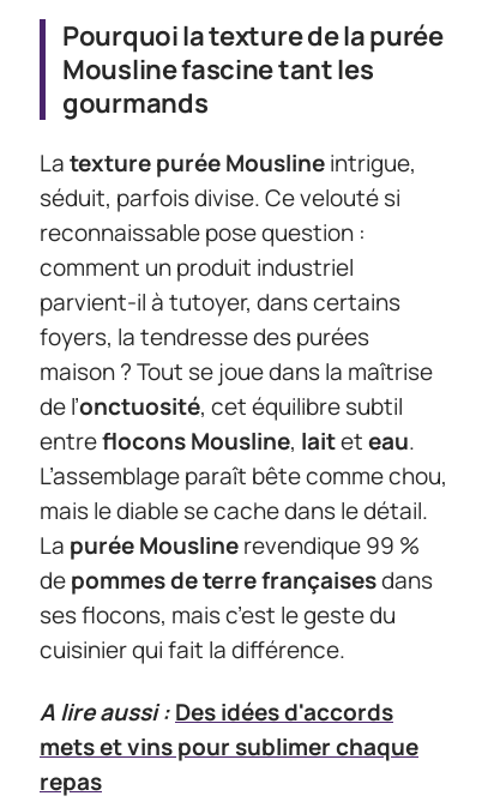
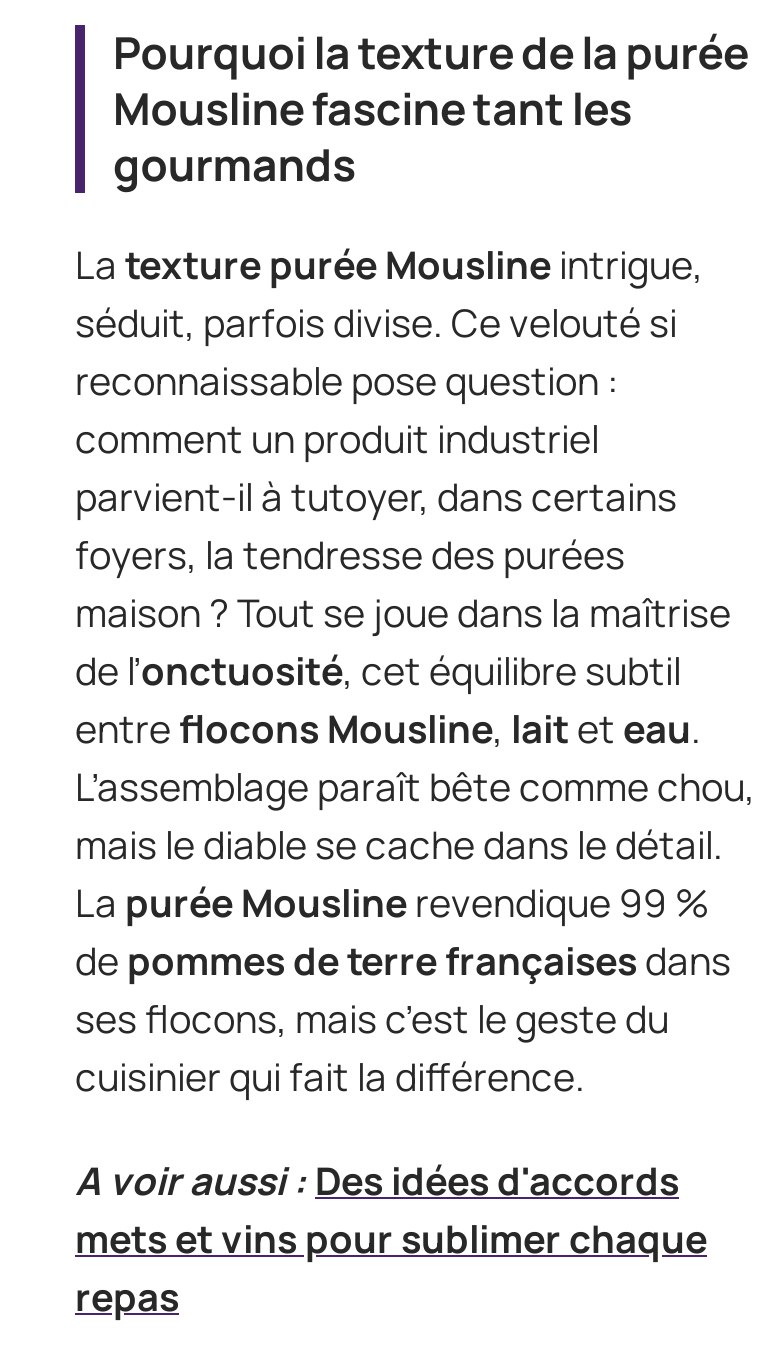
- A lire aussi : Des idées d'accords
+ A voir aussi : Des idées d'accords
